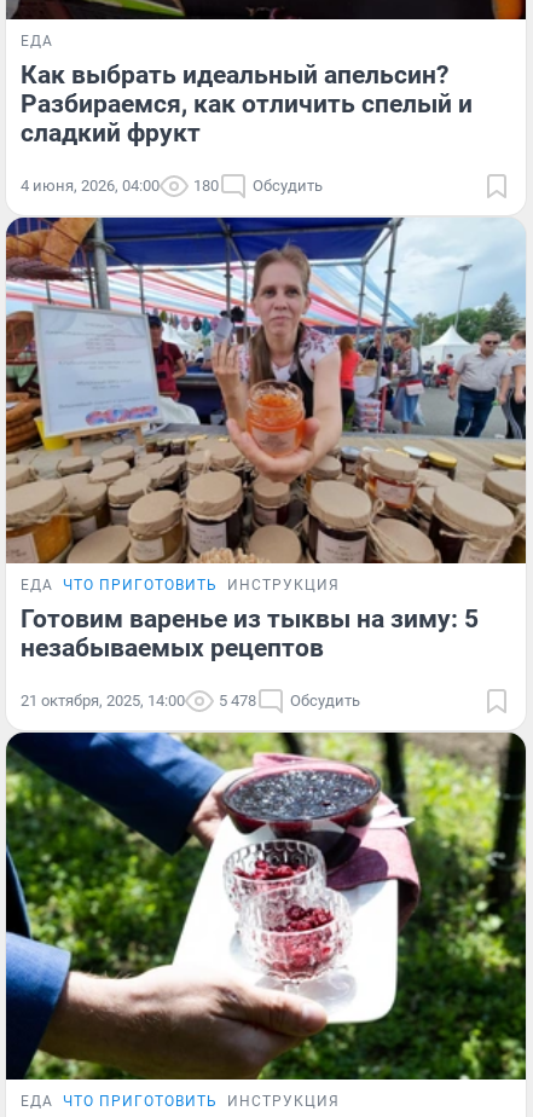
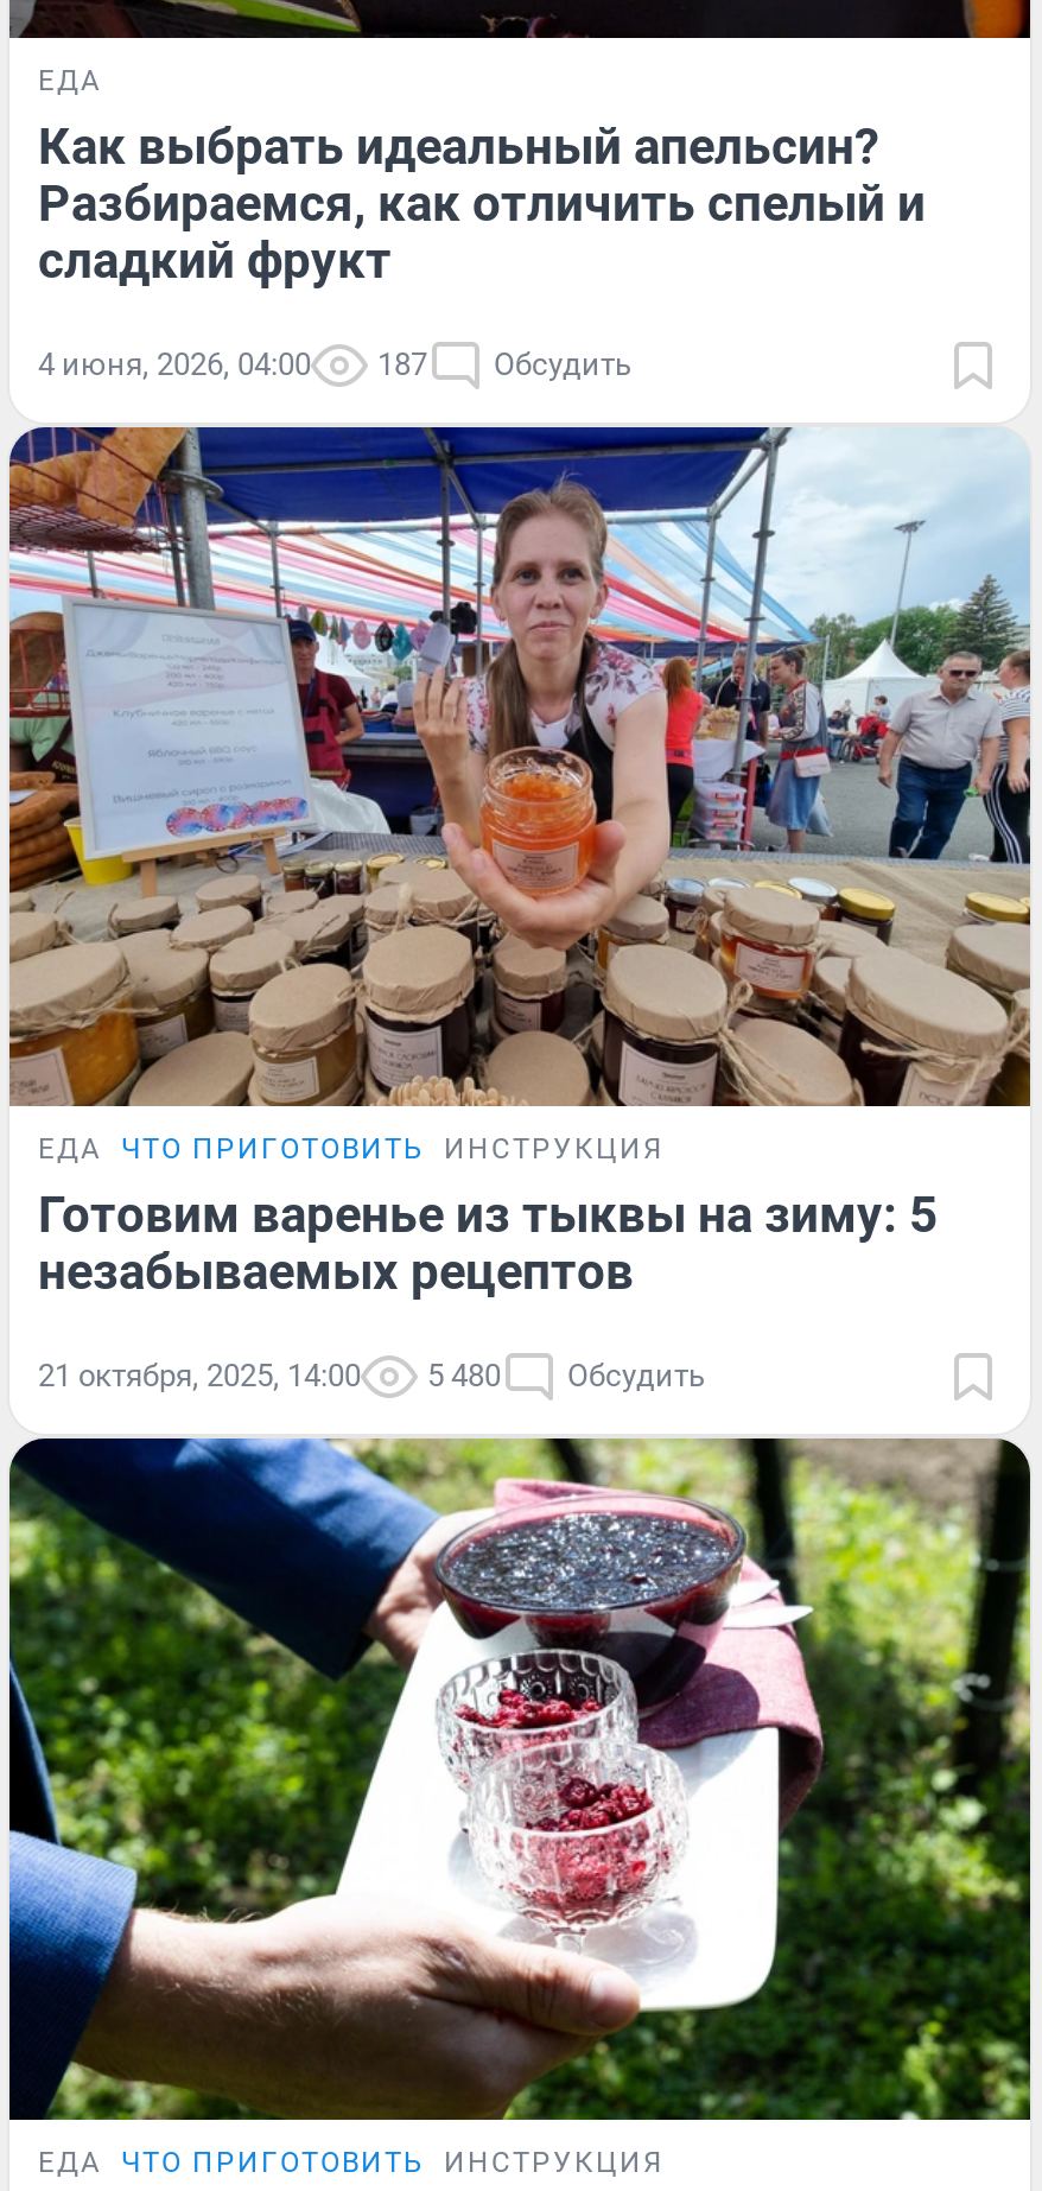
- 4 июня, 2026, 04:00 180 Обсудить
+ 4 июня, 2026, 04:00 187 Обсудить

- 21 октября, 2025, 14:00 5 478 Обсудить
+ 21 октября, 2025, 14:00 5 480 Обсудить
